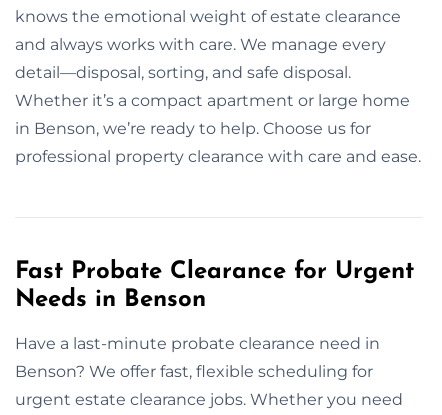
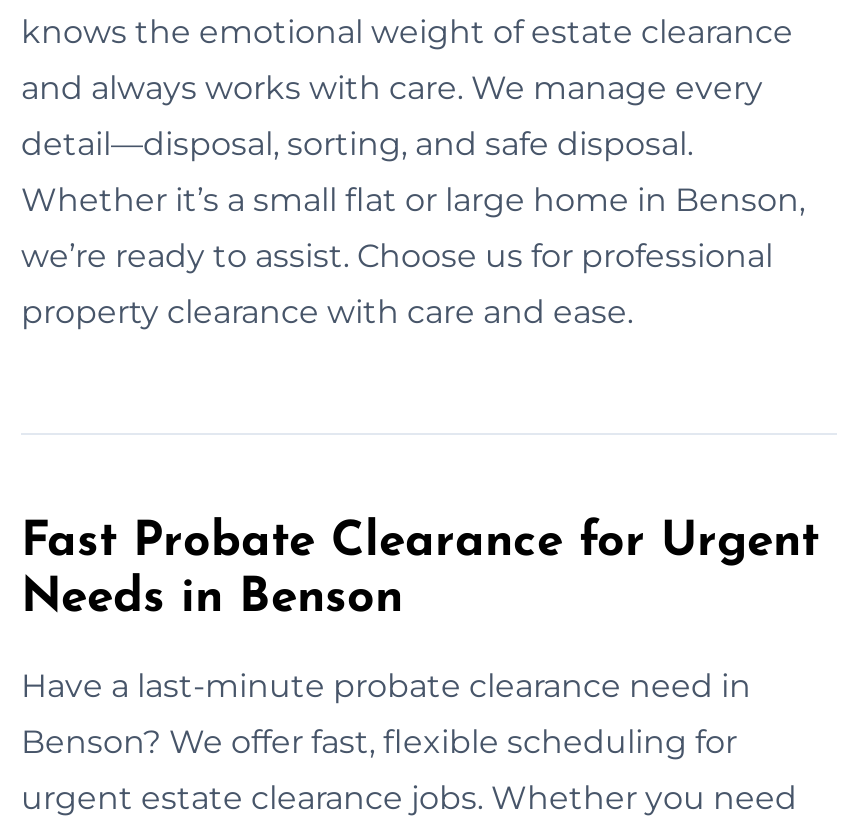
- Whether it’s a compact apartment or large home
+ Whether it’s a small flat or large home in Benson,

- in Benson, we’re ready to help. Choose us for
+ we’re ready to assist. Choose us for professional

- professional property clearance with care and ease.
+ property clearance with care and ease.
